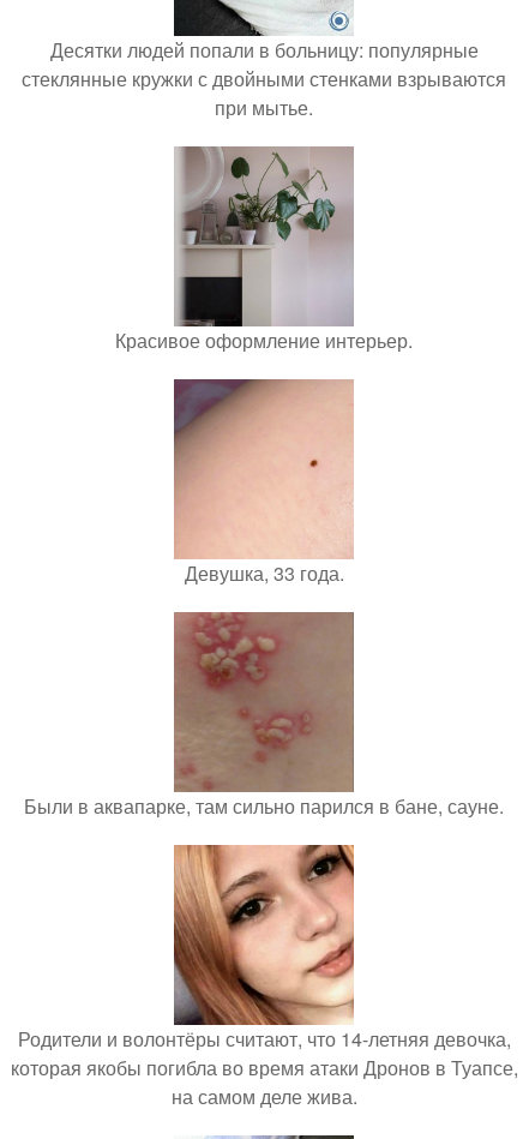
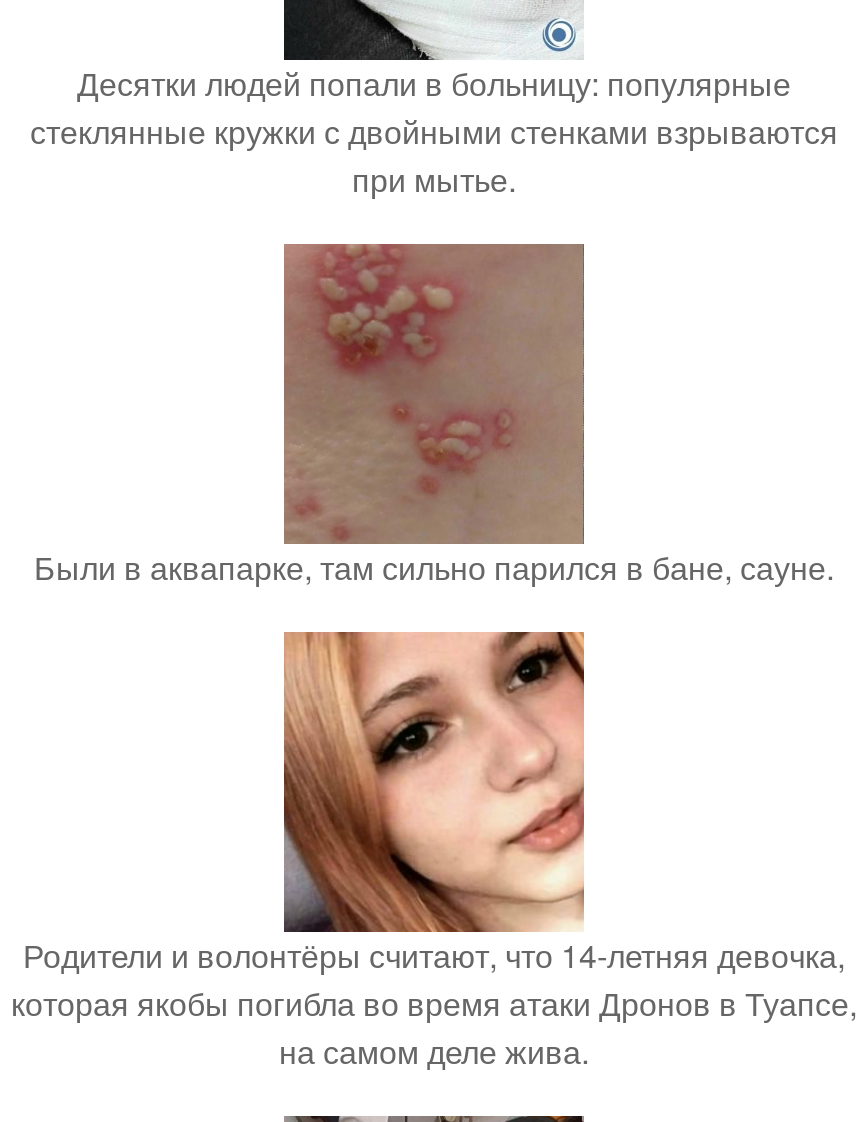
- [image]
- Красивое оформление интерьер.

- [image]
- Девушка, 33 года.
